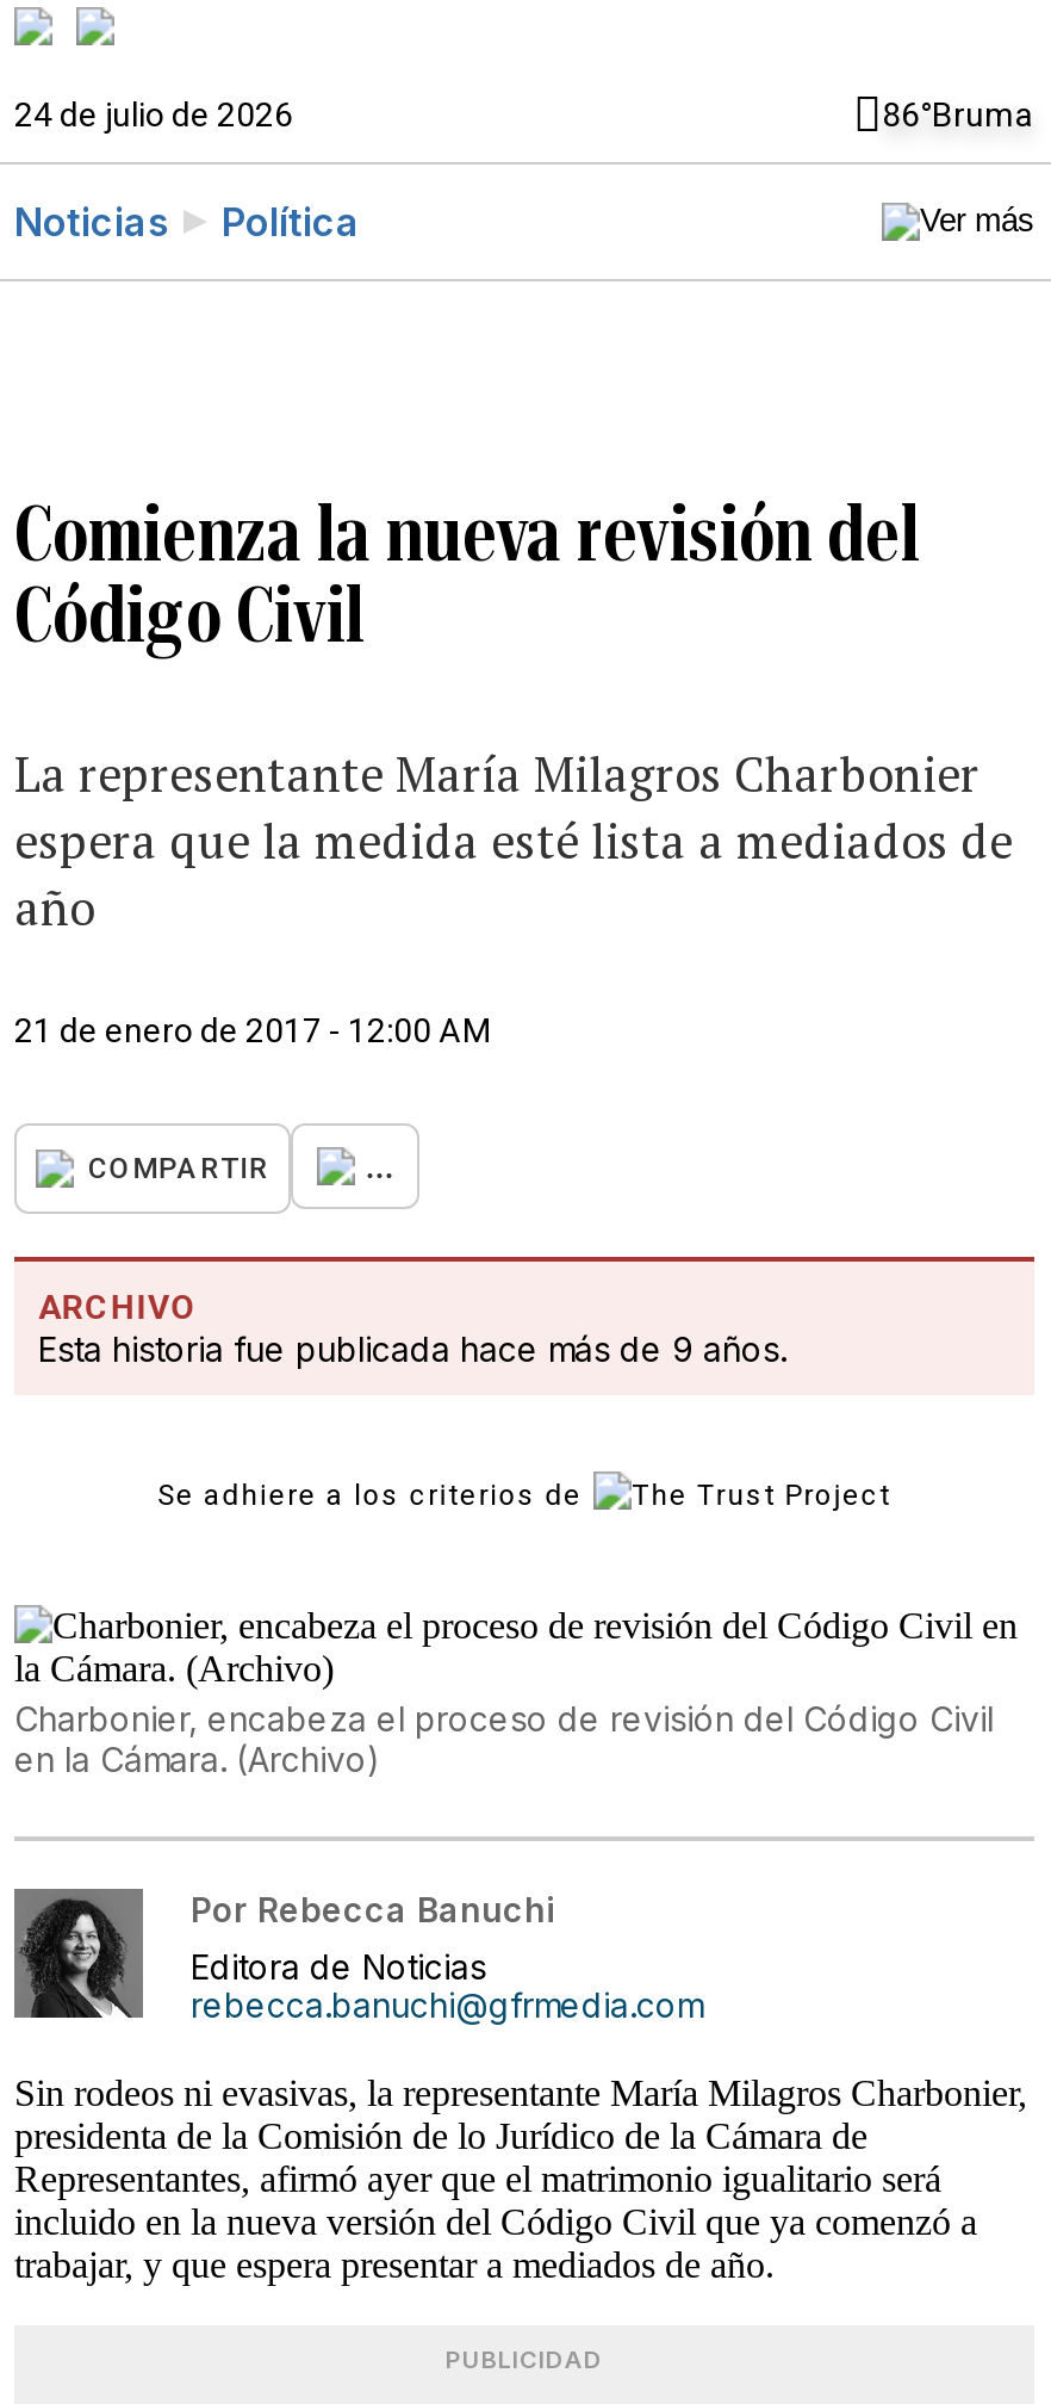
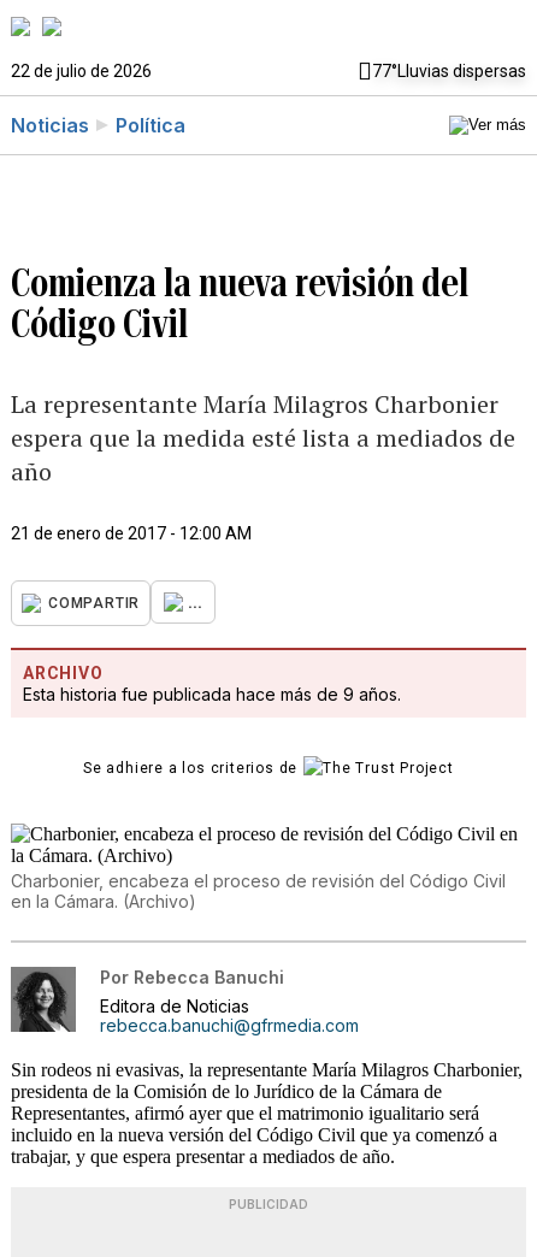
- 24 de julio de 2026
- 86°Bruma
+ 22 de julio de 2026
+ 77°Lluvias dispersas
